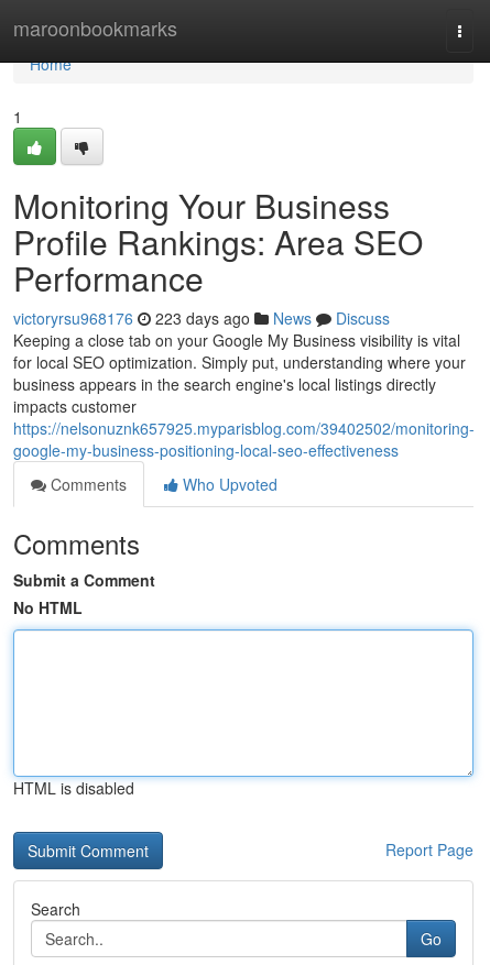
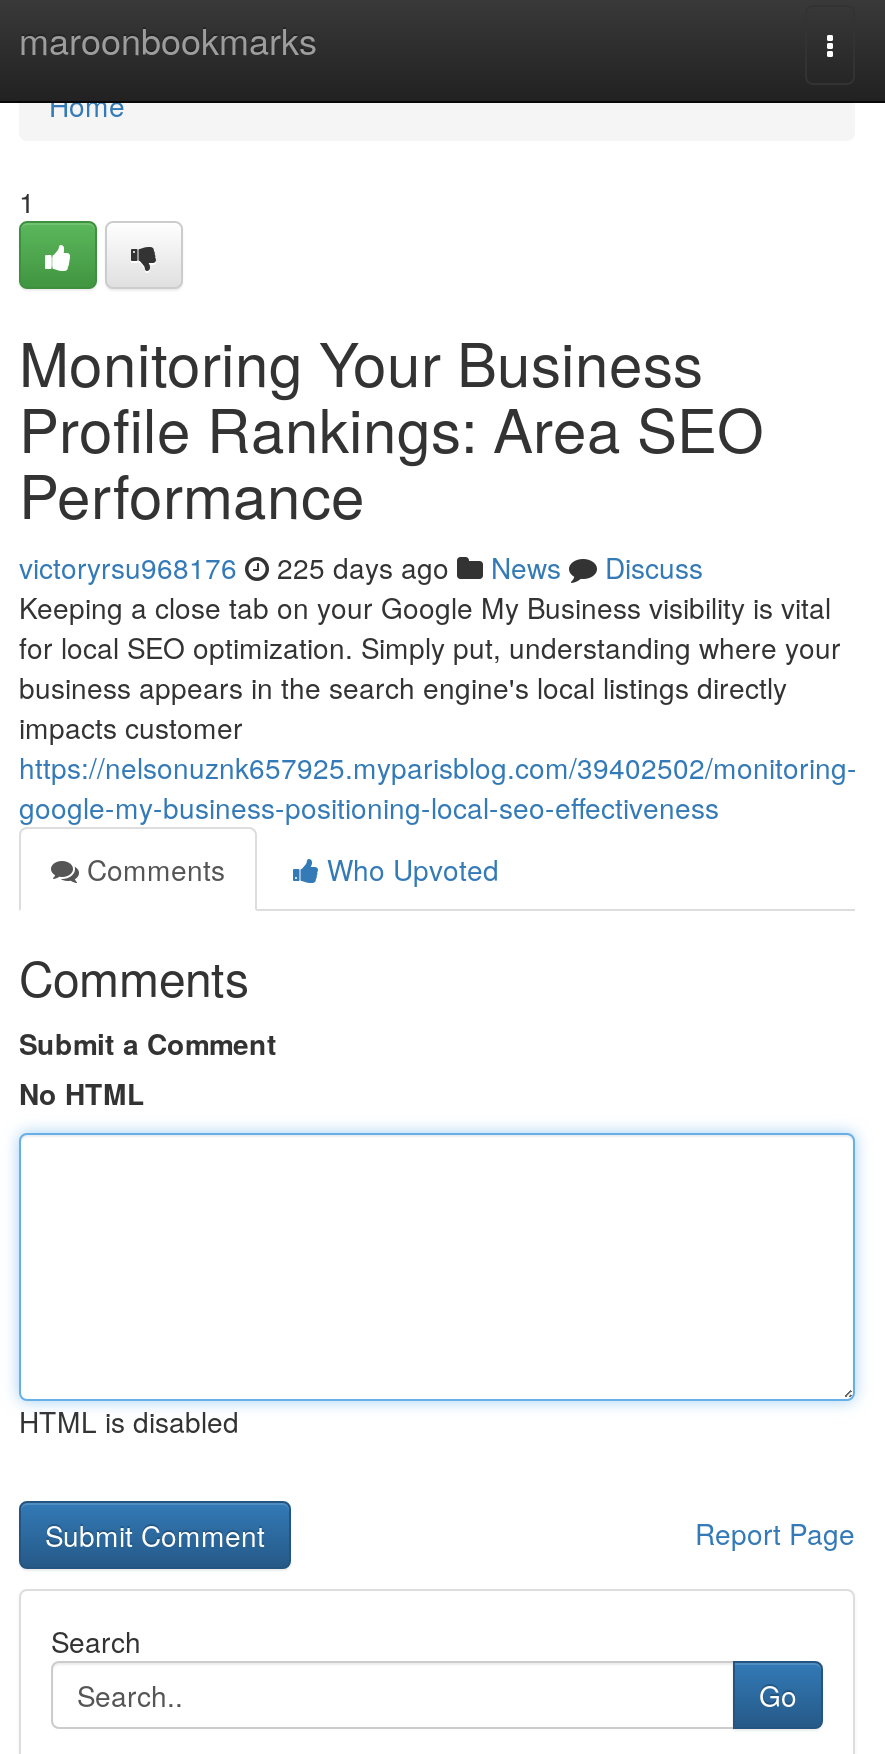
- victoryrsu968176 223 days ago News Discuss
+ victoryrsu968176 225 days ago News Discuss
